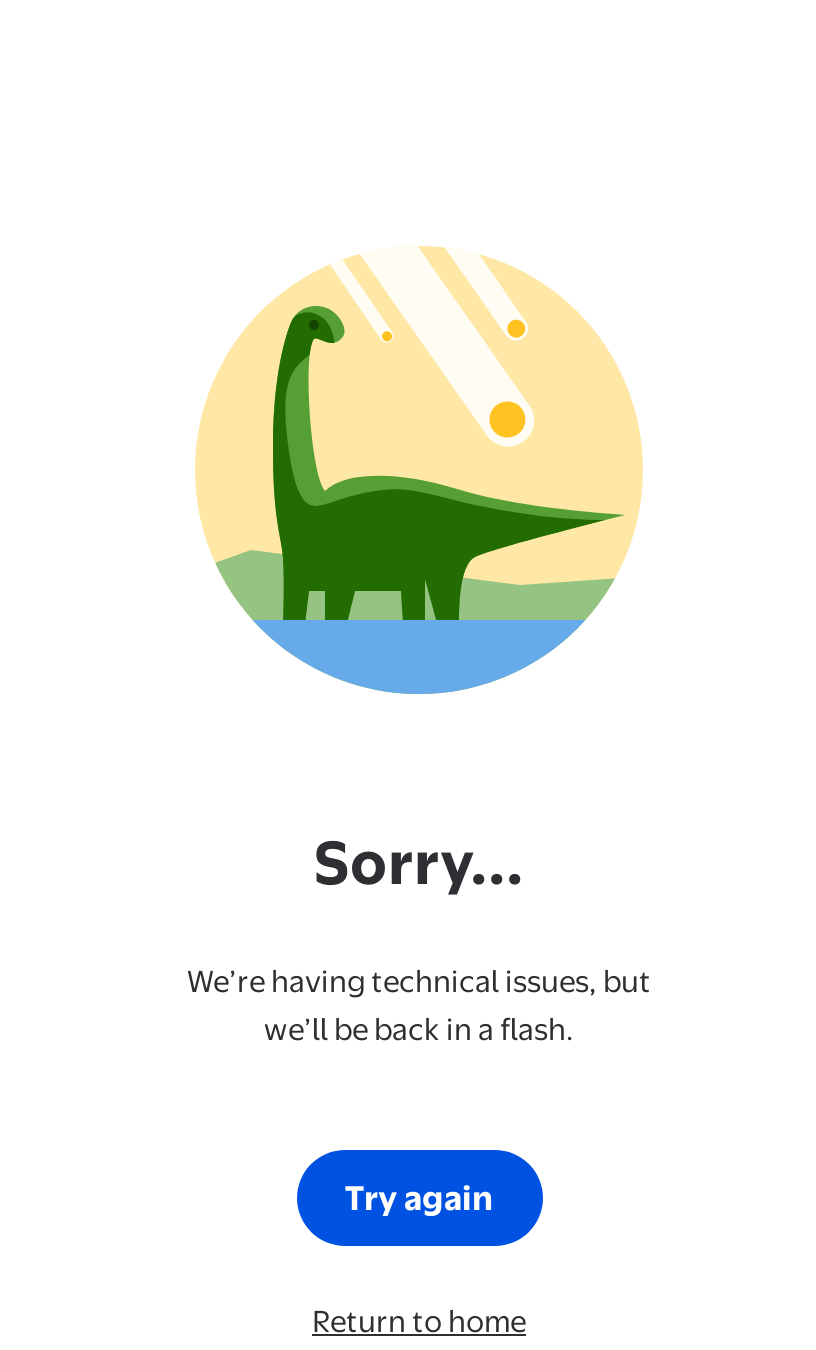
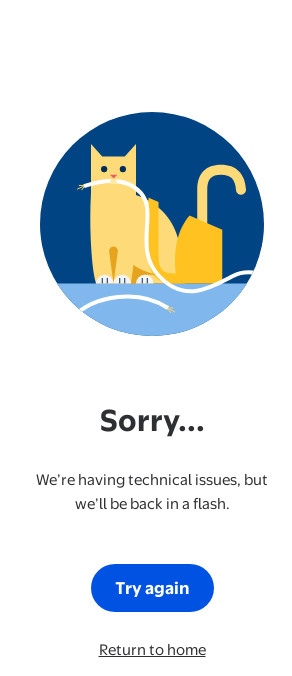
- [image]
+ [image]
